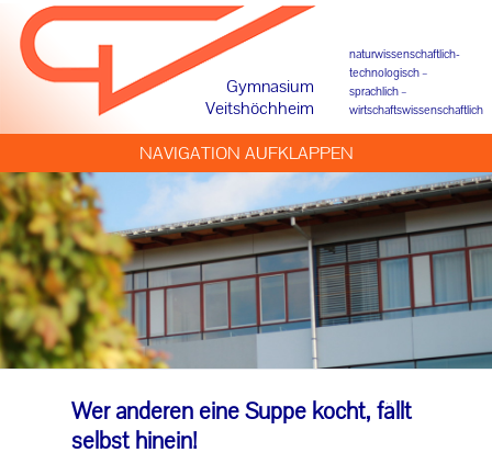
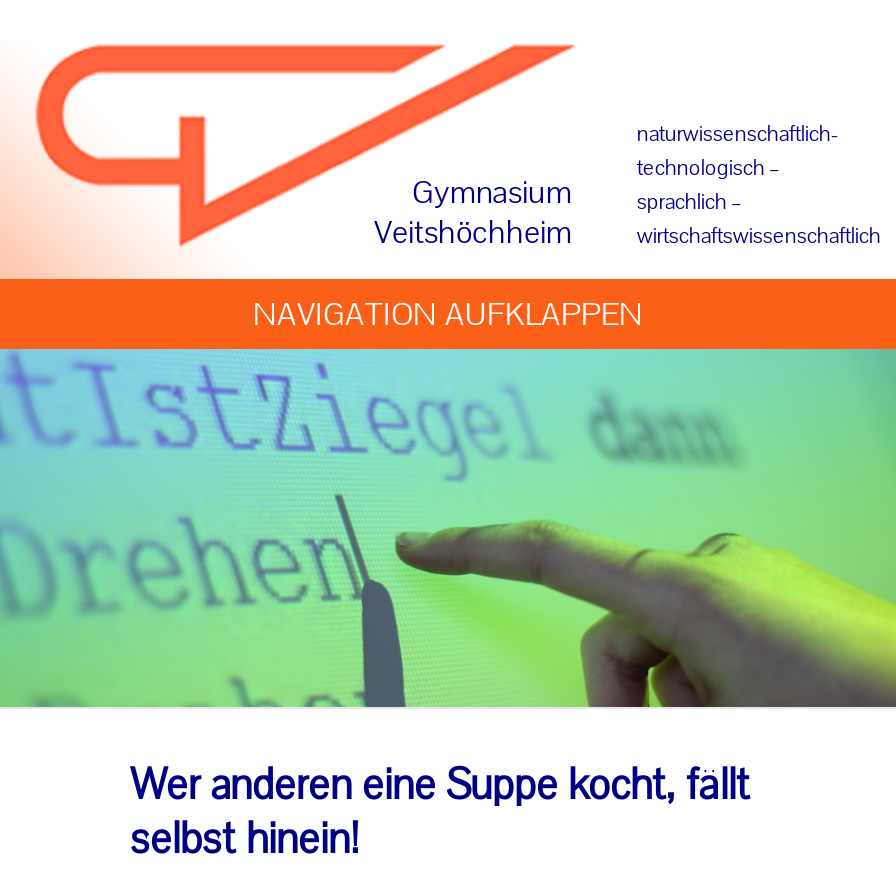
- [image]
+ [image]
